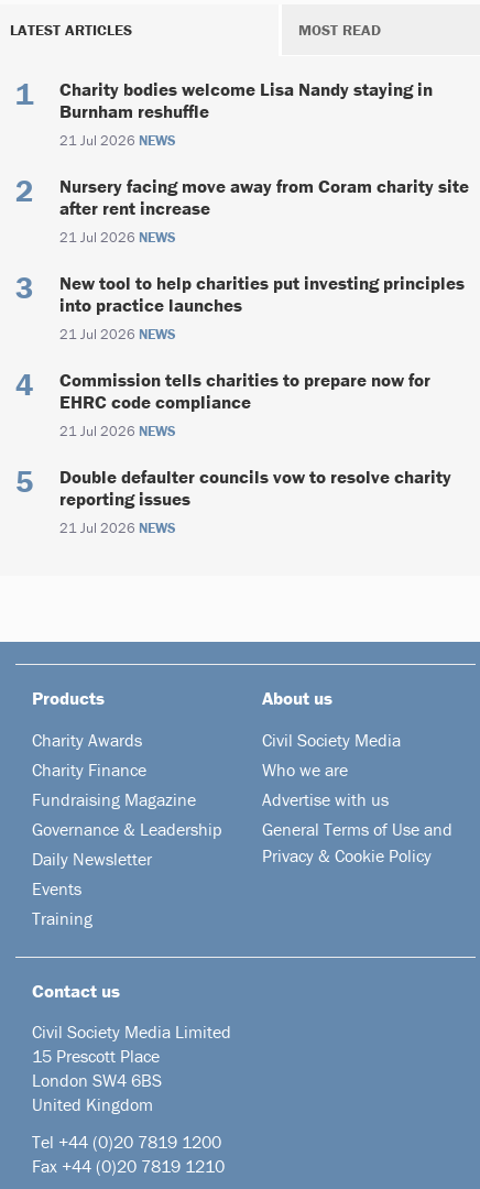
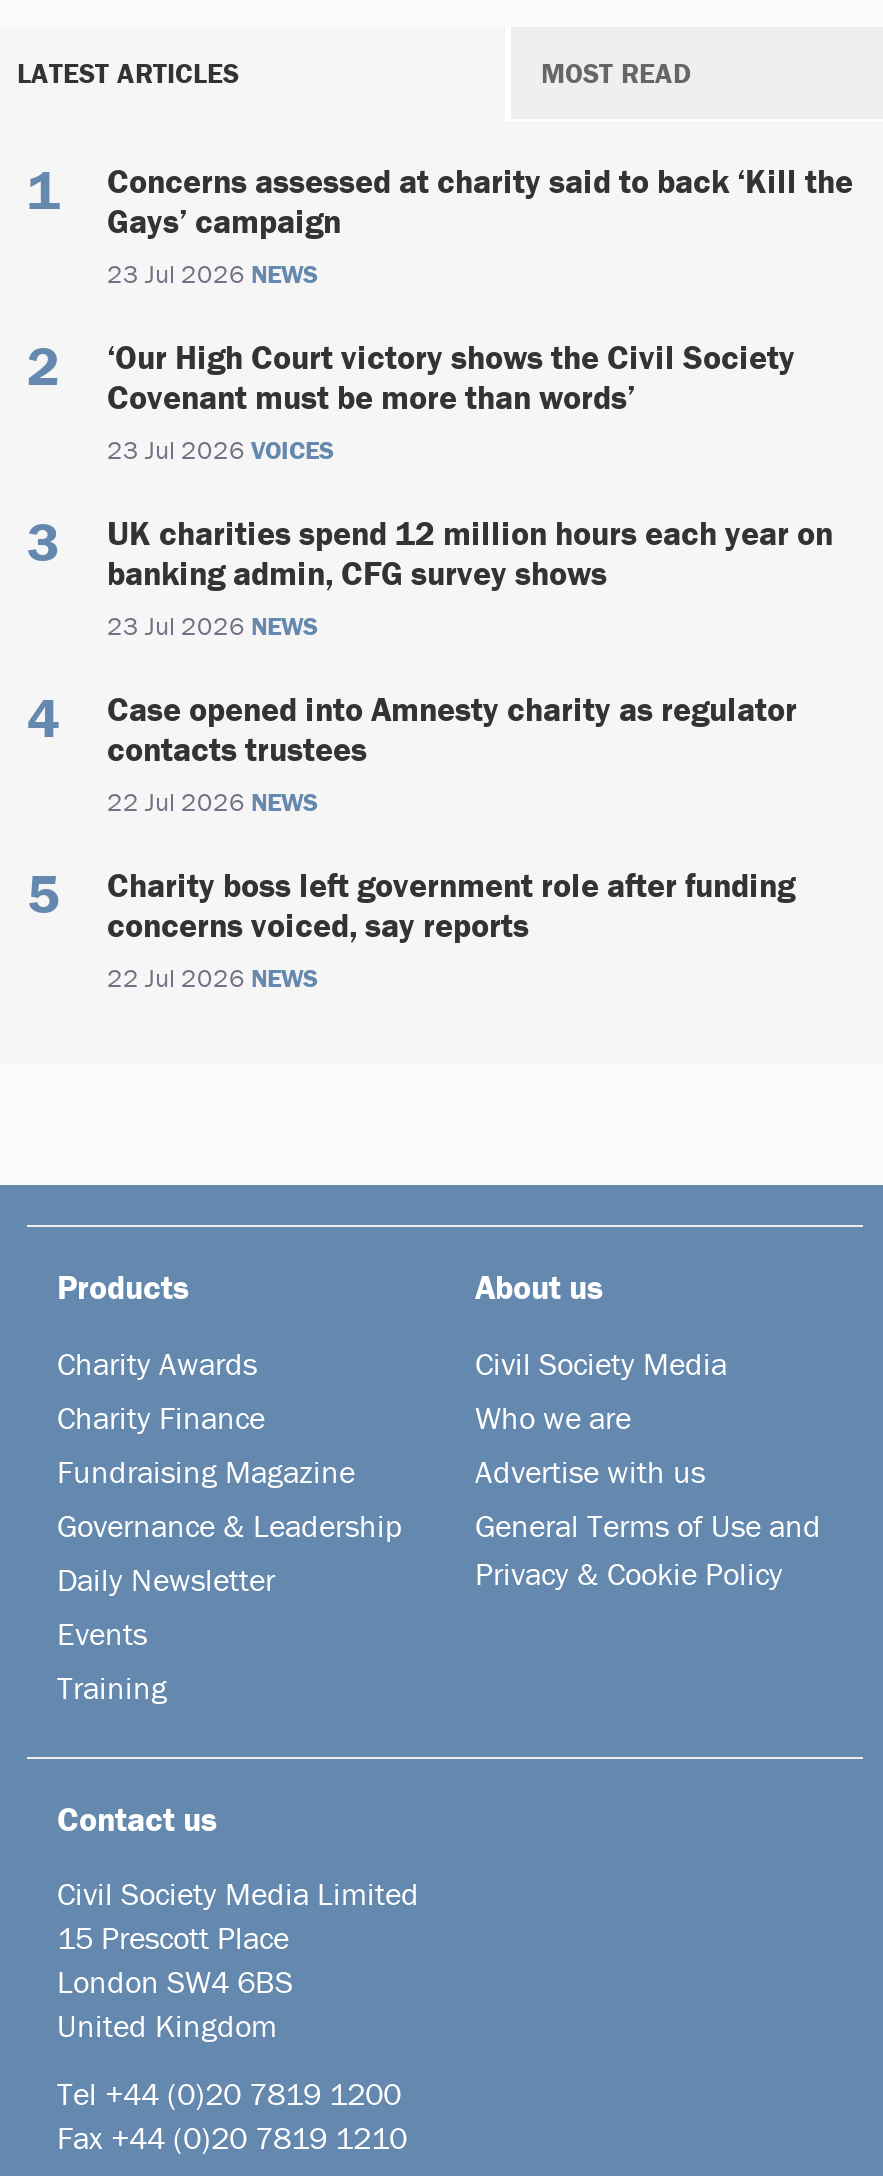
- Charity bodies welcome Lisa Nandy staying in
- Burnham reshuffle
- 21 Jul 2026 NEWS
+ Concerns assessed at charity said to back ‘Kill the
+ Gays’ campaign
+ 23 Jul 2026 NEWS

- Nursery facing move away from Coram charity site
- after rent increase
- 21 Jul 2026 NEWS
+ ‘Our High Court victory shows the Civil Society
+ Covenant must be more than words’
+ 23 Jul 2026 VOICES

- New tool to help charities put investing principles
- into practice launches
- 21 Jul 2026 NEWS
+ UK charities spend 12 million hours each year on
+ banking admin, CFG survey shows
+ 23 Jul 2026 NEWS

- Commission tells charities to prepare now for
- EHRC code compliance
- 21 Jul 2026 NEWS
+ Case opened into Amnesty charity as regulator
+ contacts trustees
+ 22 Jul 2026 NEWS

- Double defaulter councils vow to resolve charity
- reporting issues
- 21 Jul 2026 NEWS
+ Charity boss left government role after funding
+ concerns voiced, say reports
+ 22 Jul 2026 NEWS
